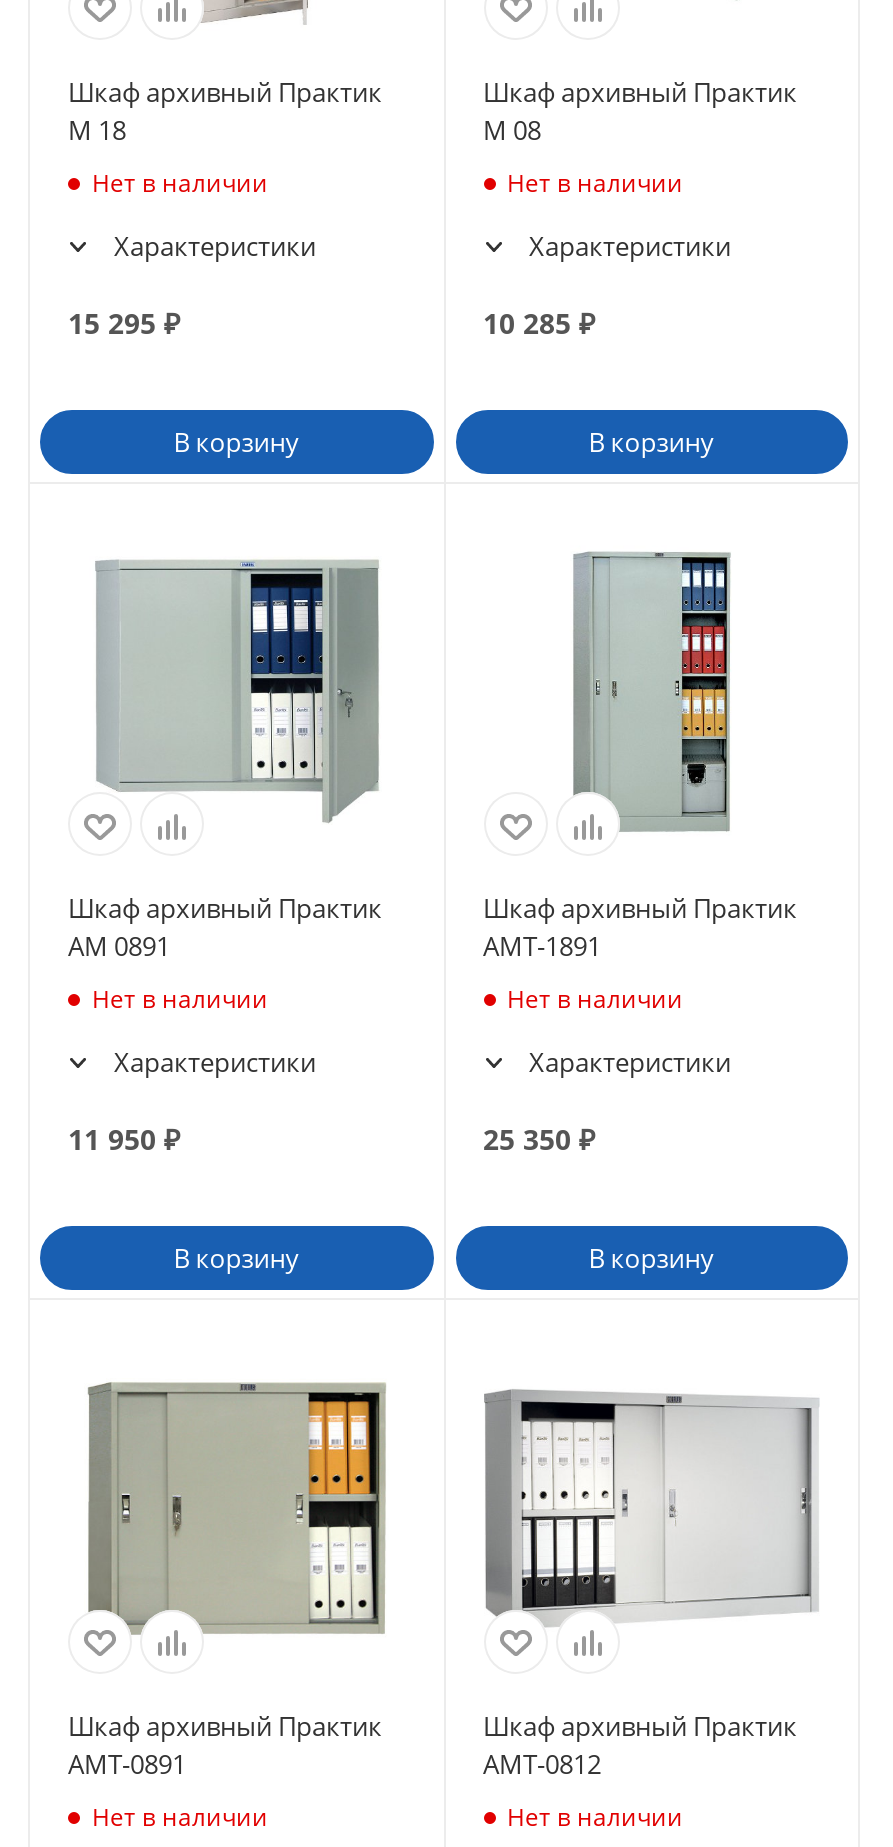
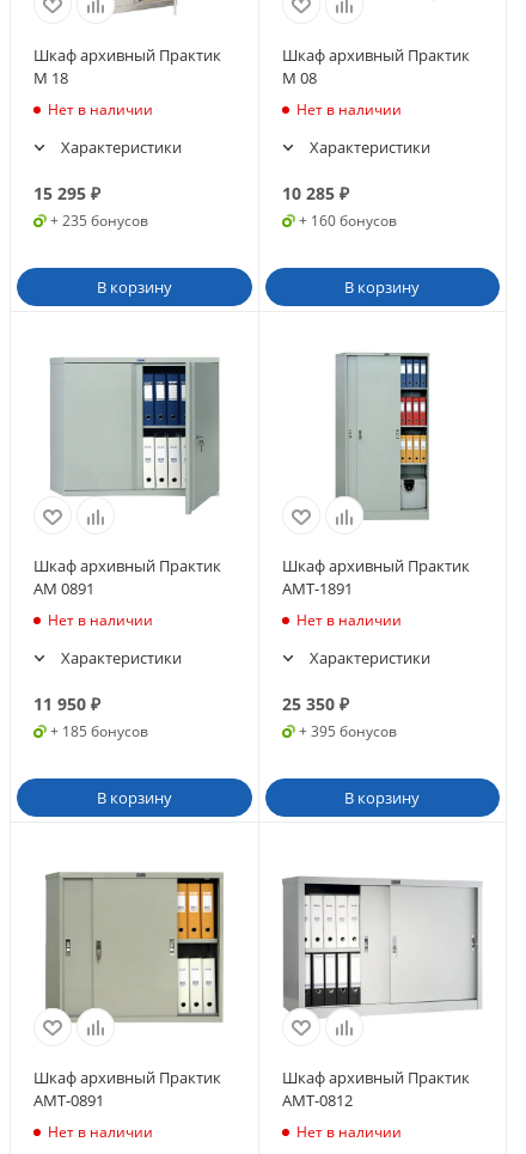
+ + 235 бонусов

+ + 160 бонусов

+ + 185 бонусов

+ + 395 бонусов
